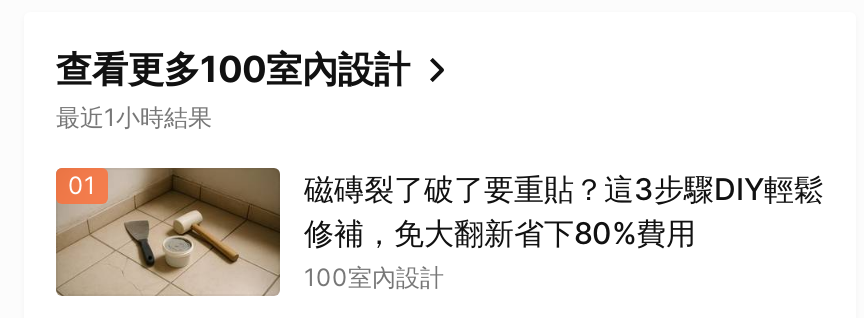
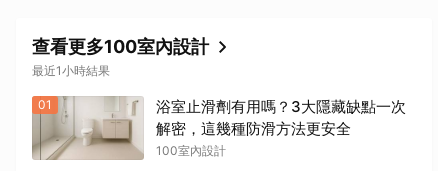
- [image]
- 磁磚裂了破了要重貼？這3步驟DIY輕鬆
- 修補，免大翻新省下80%費用
+ [image]
+ 浴室止滑劑有用嗎？3大隱藏缺點一次
+ 解密，這幾種防滑方法更安全
